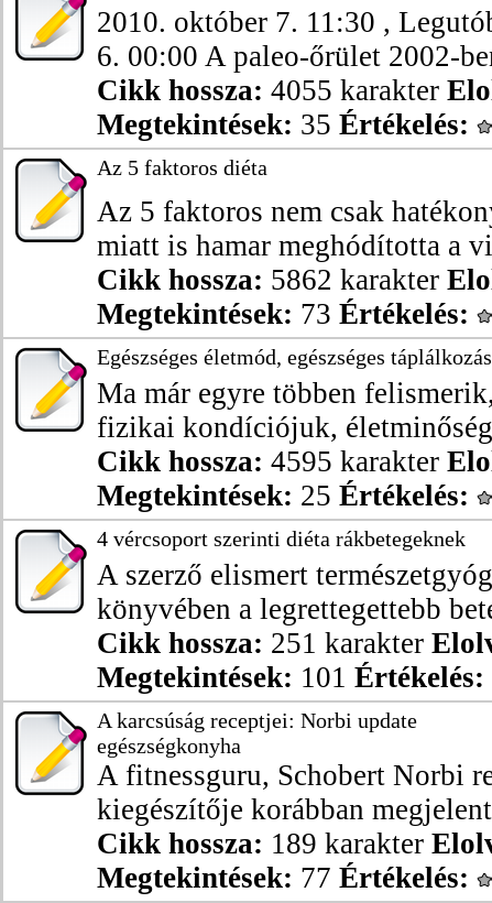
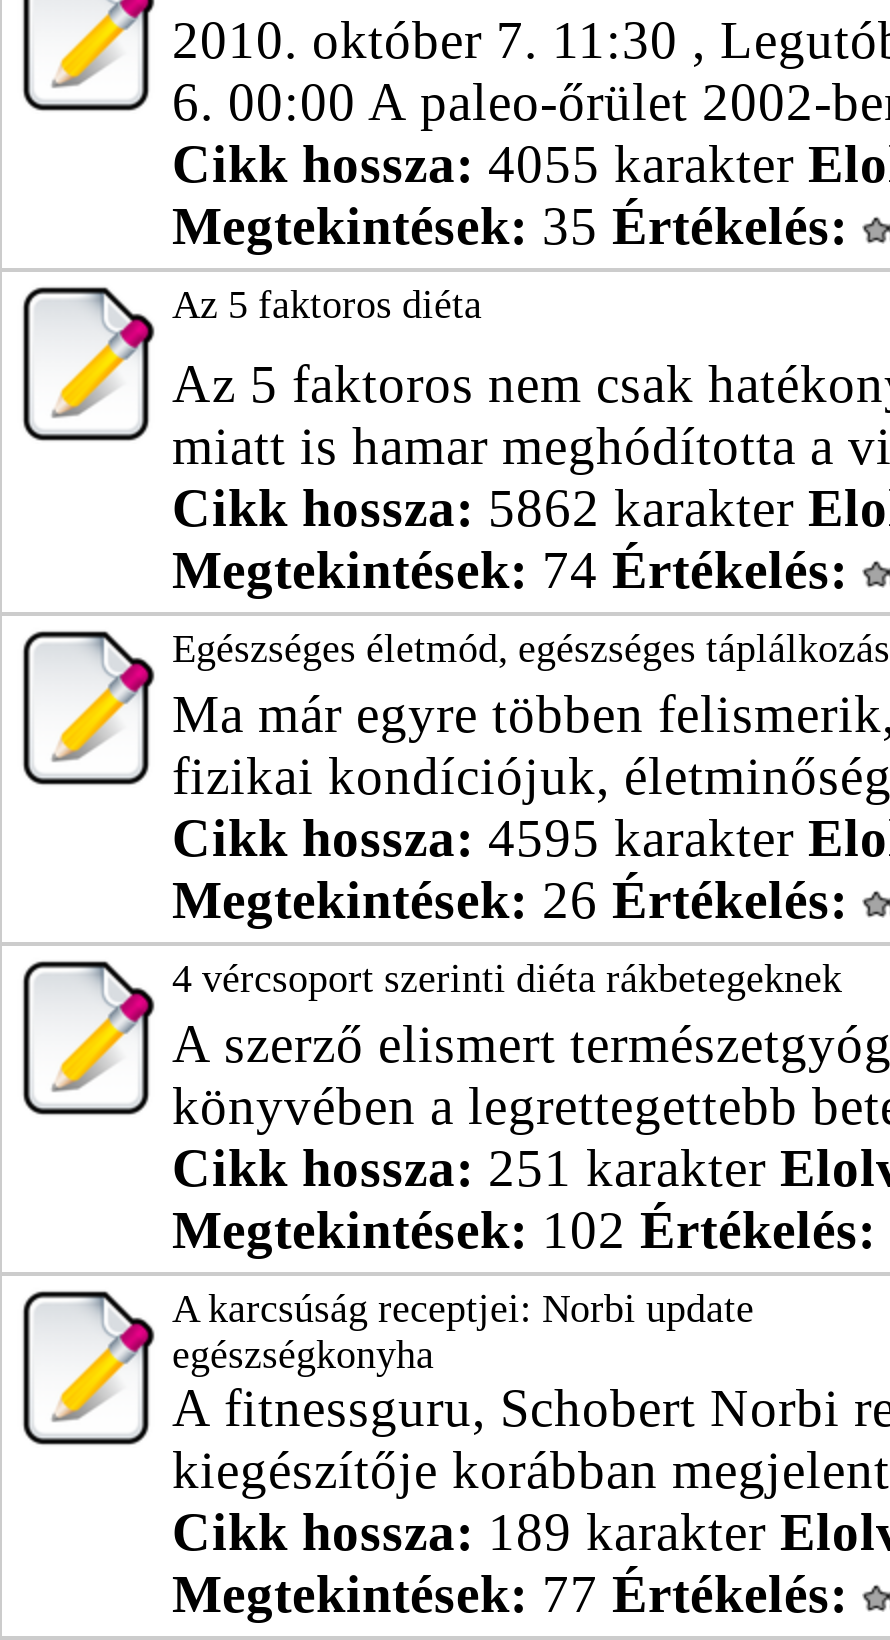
- Megtekintések: 73 Értékelés:
+ Megtekintések: 74 Értékelés:

- Megtekintések: 25 Értékelés:
+ Megtekintések: 26 Értékelés:

- Megtekintések: 101 Értékelés:
+ Megtekintések: 102 Értékelés:
